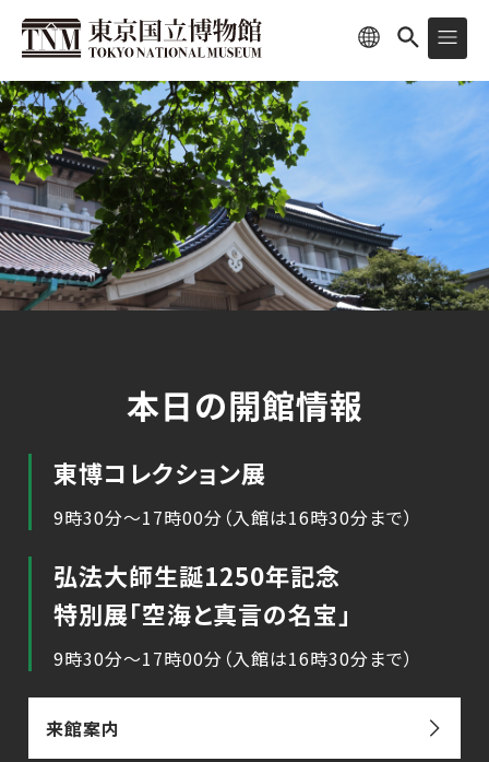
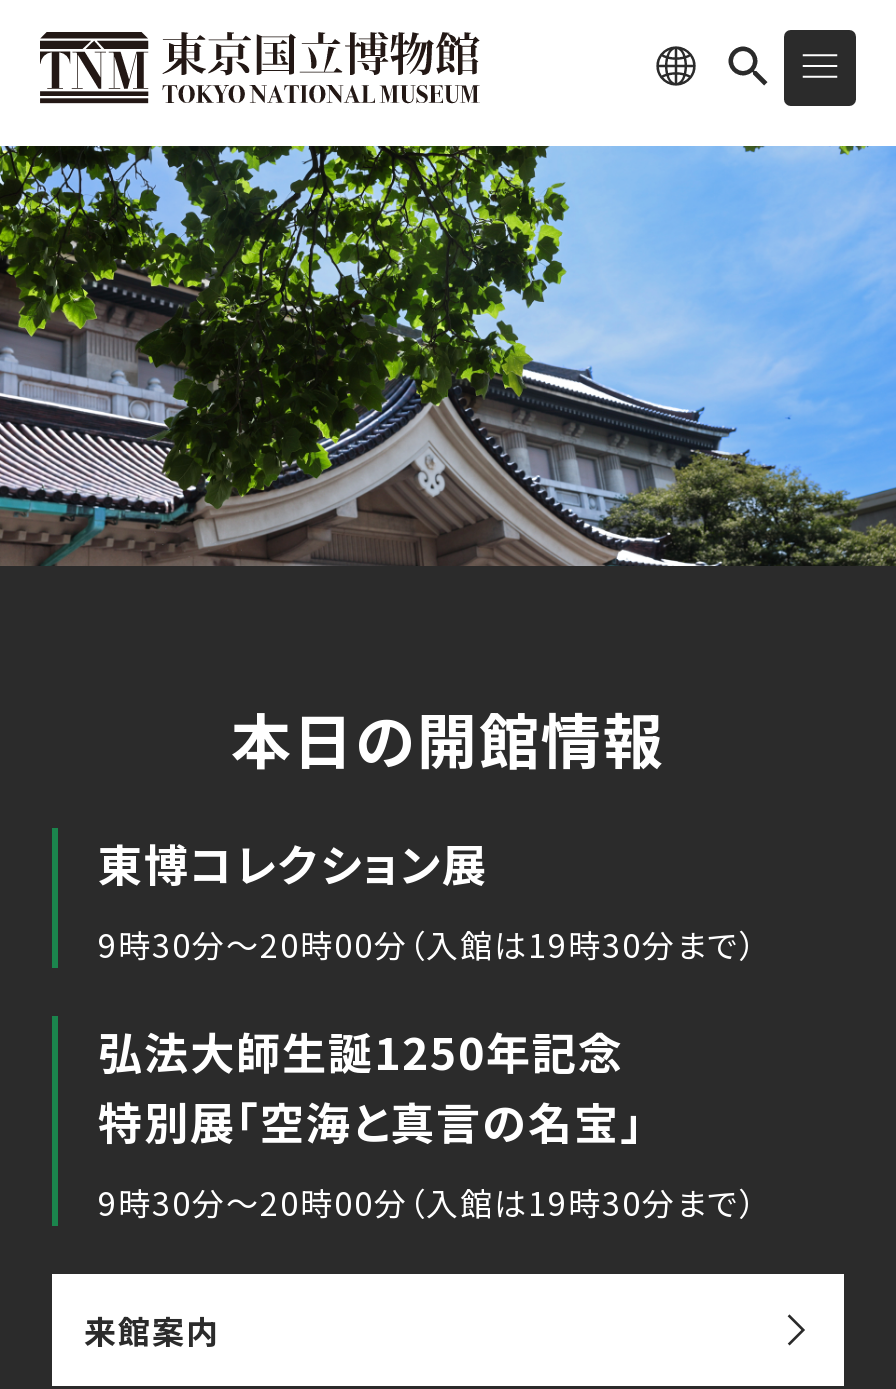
- 9時30分～17時00分（入館は16時30分まで）
+ 9時30分～20時00分（入館は19時30分まで）

- 9時30分～17時00分（入館は16時30分まで）
+ 9時30分～20時00分（入館は19時30分まで）
